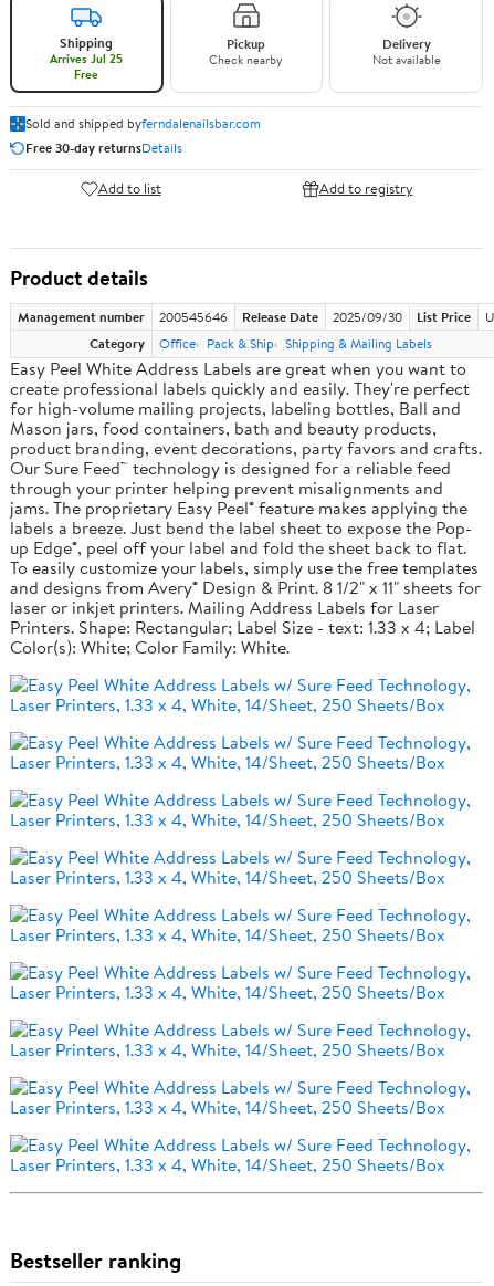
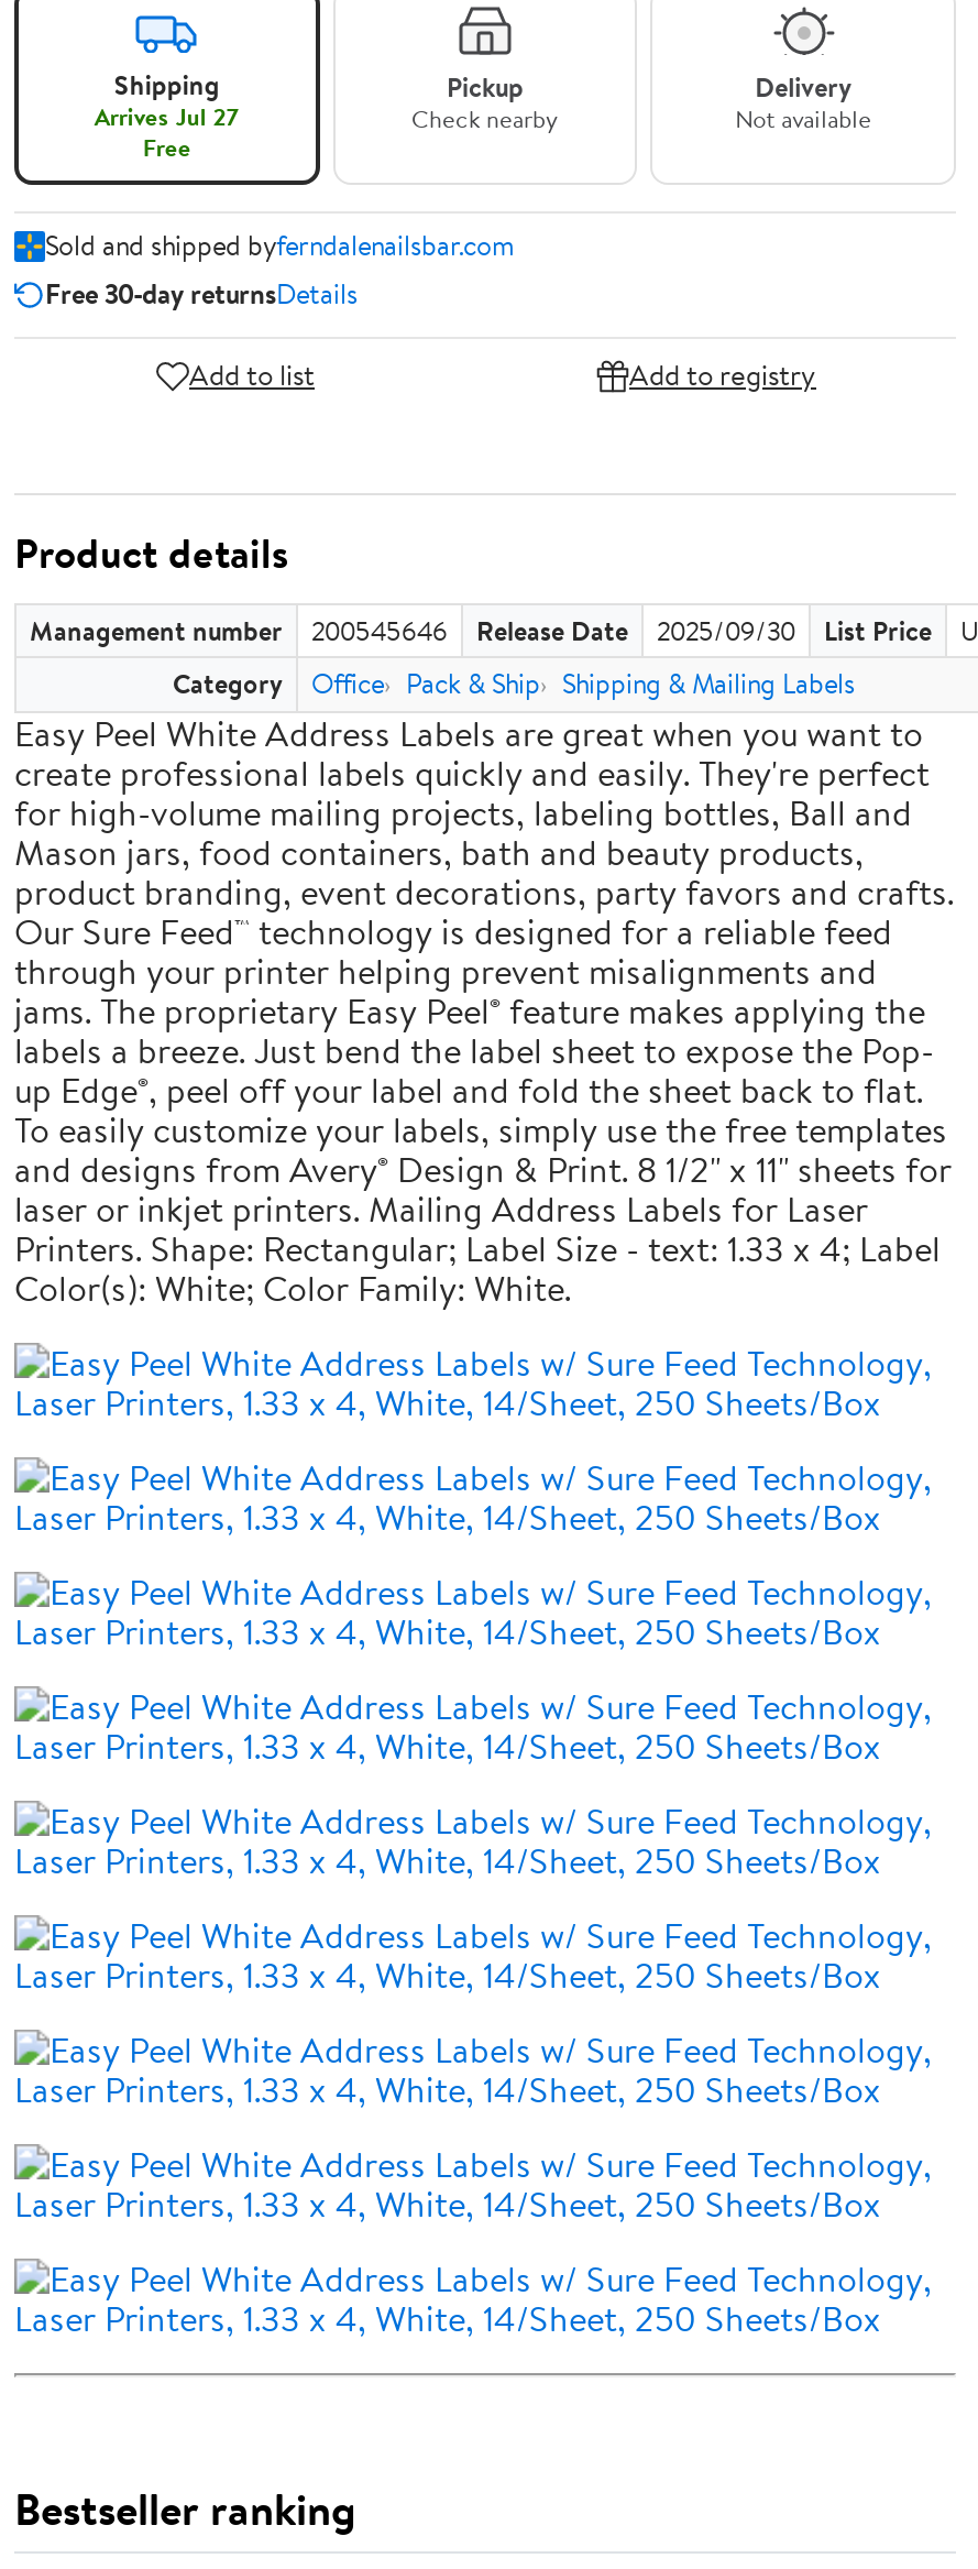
- Arrives Jul 25
+ Arrives Jul 27
